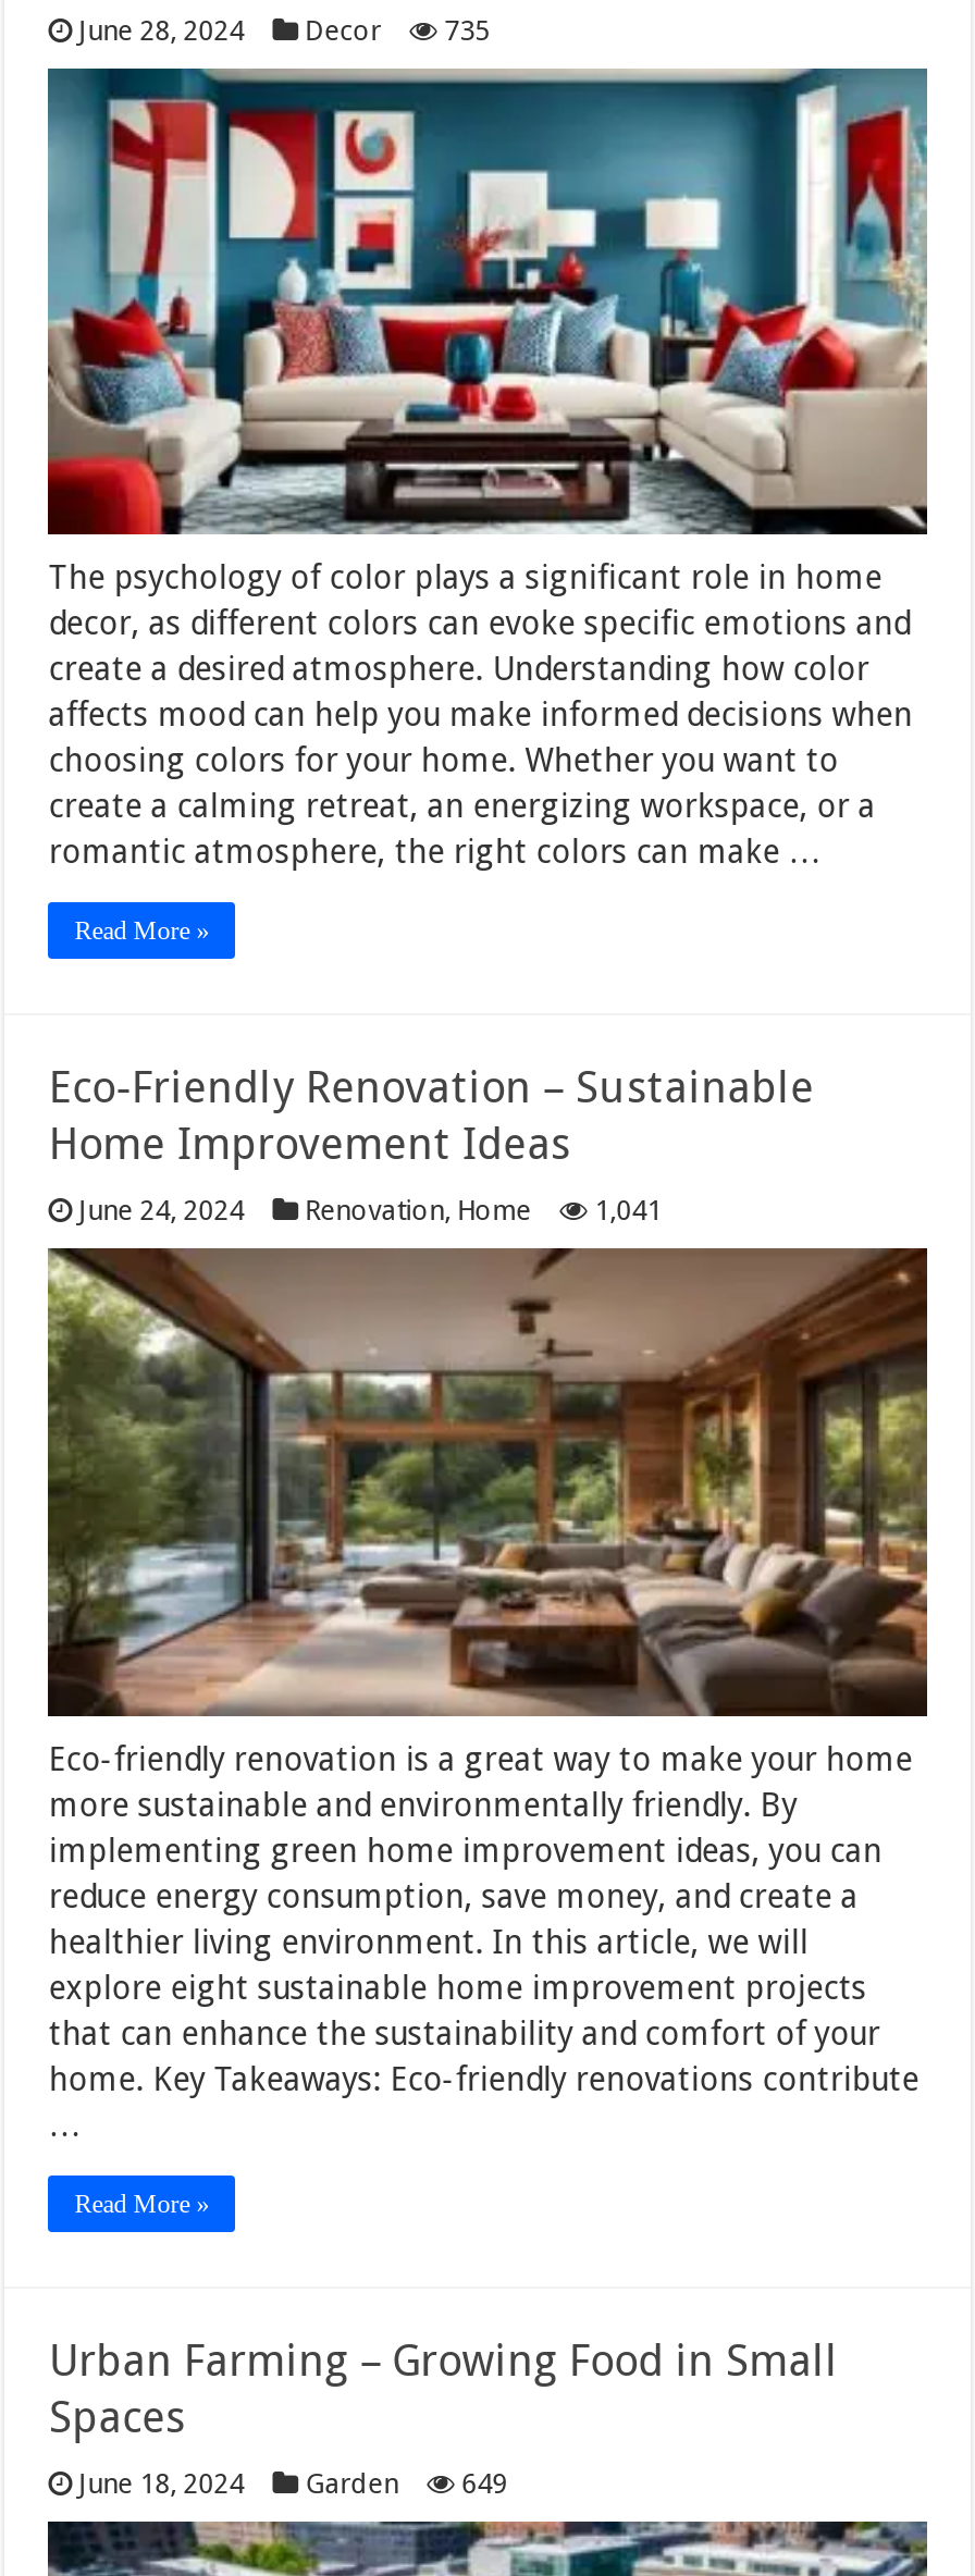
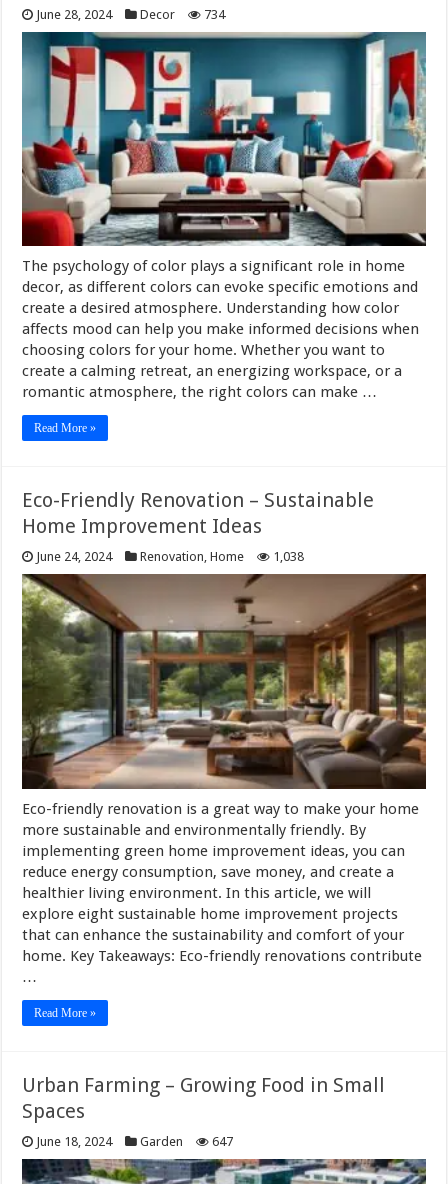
- June 28, 2024 Decor 735
+ June 28, 2024 Decor 734

- June 24, 2024 Renovation, Home 1,041
+ June 24, 2024 Renovation, Home 1,038

- June 18, 2024 Garden 649
+ June 18, 2024 Garden 647
